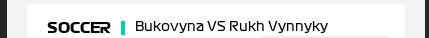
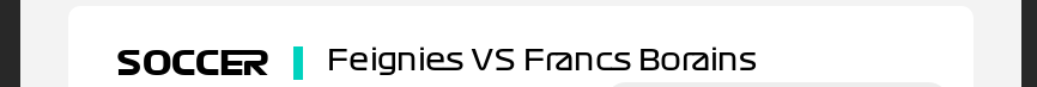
- Bukovyna VS Rukh Vynnyky
+ Feignies VS Francs Borains
